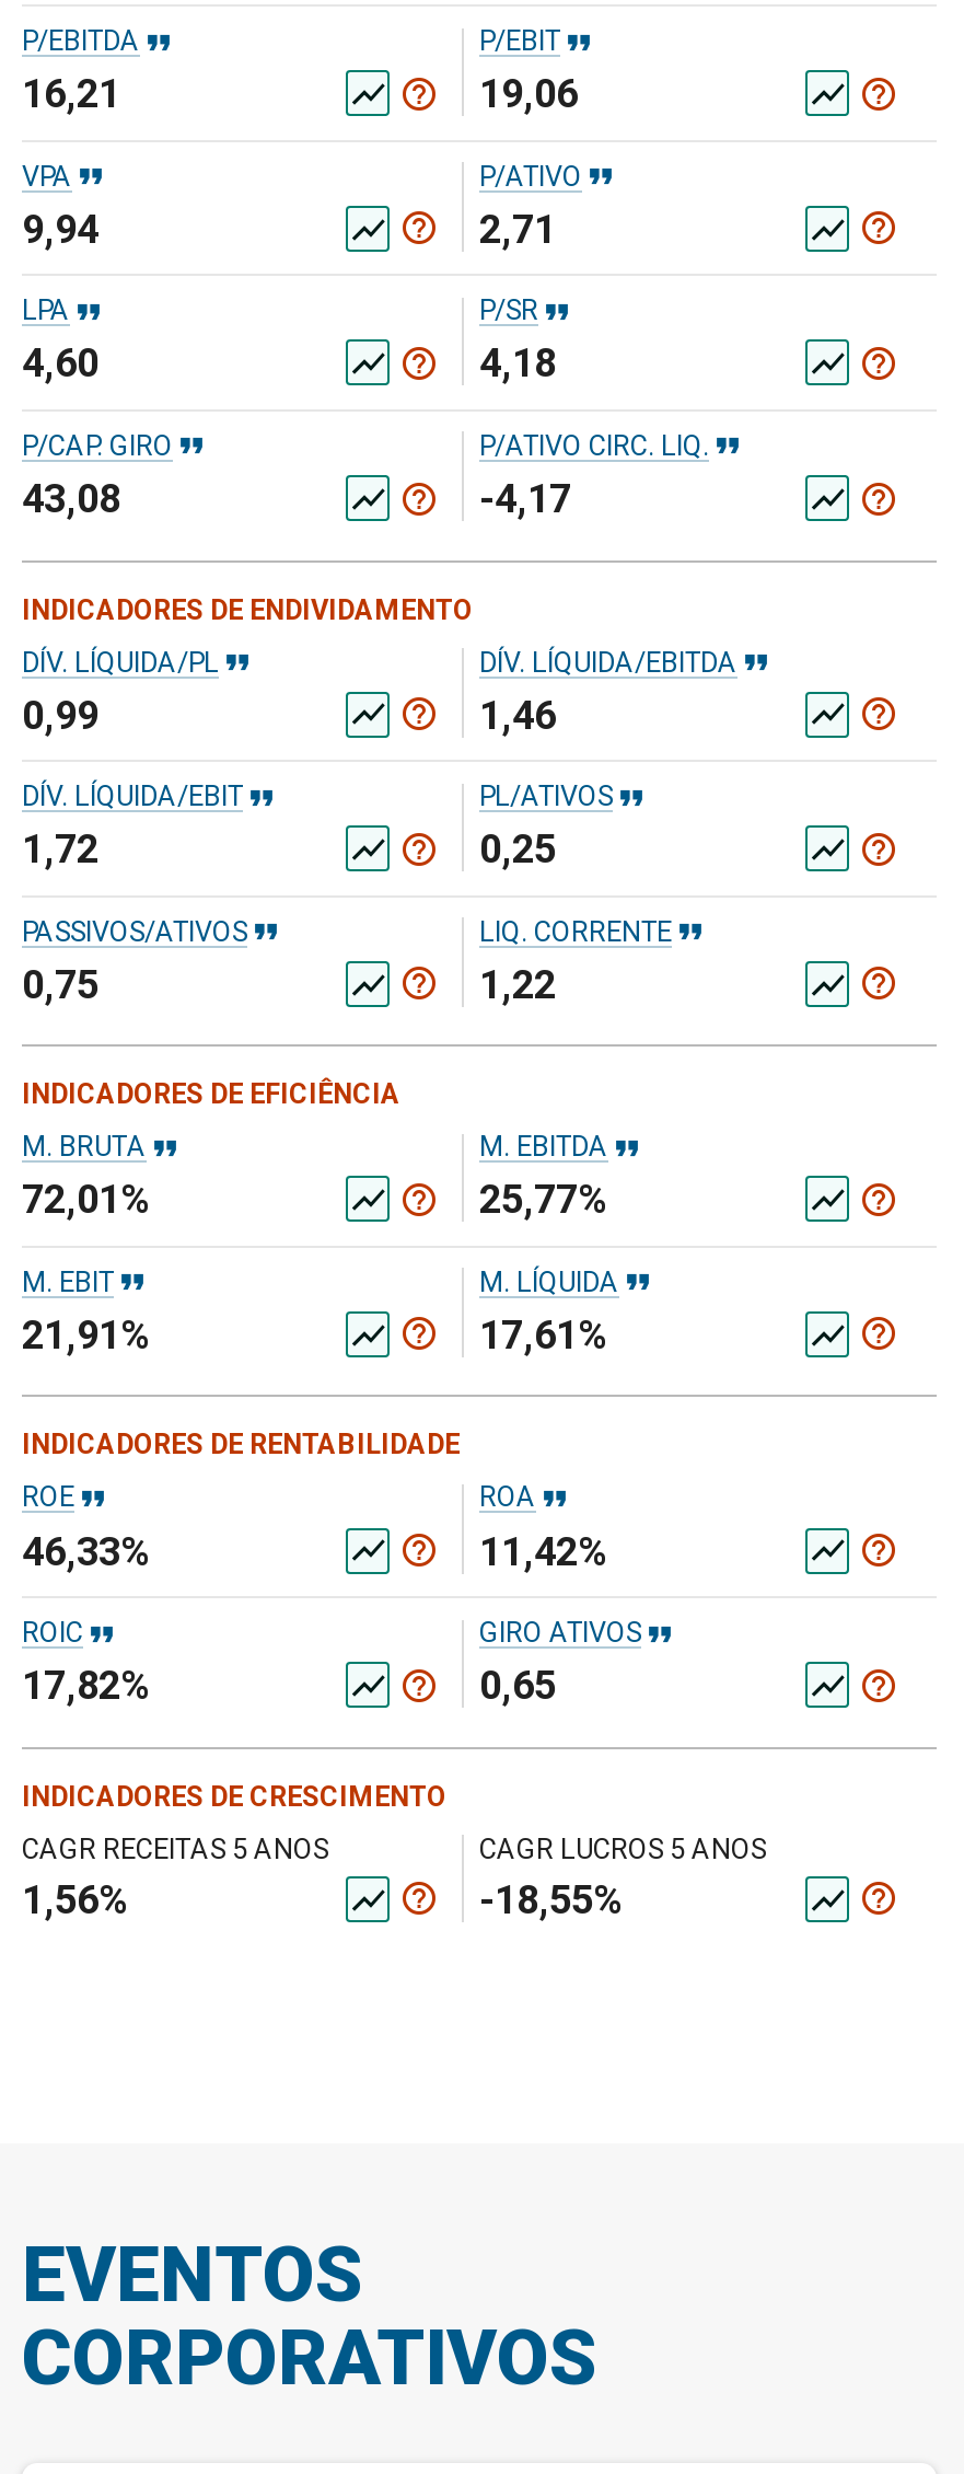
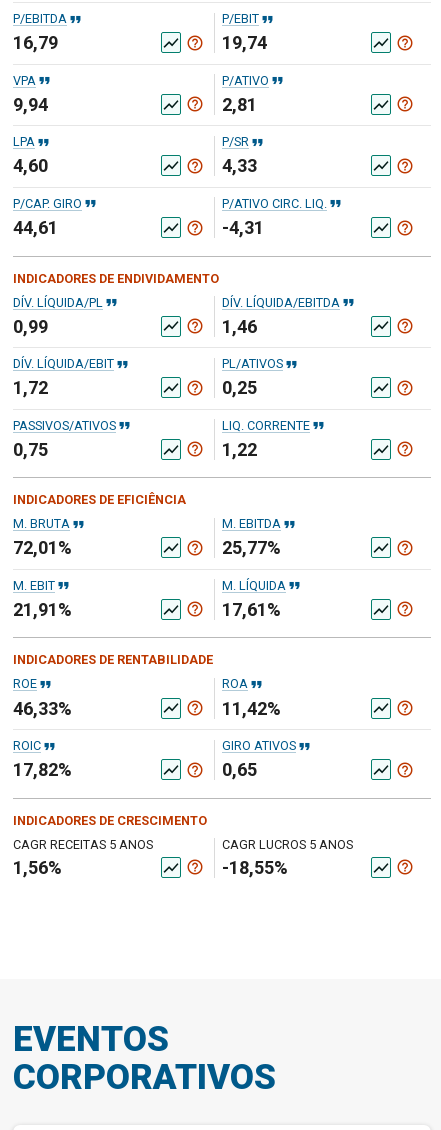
- 16,21
+ 16,79

- 19,06
+ 19,74

- 2,71
+ 2,81

- 4,18
+ 4,33

- 43,08
+ 44,61

- -4,17
+ -4,31
